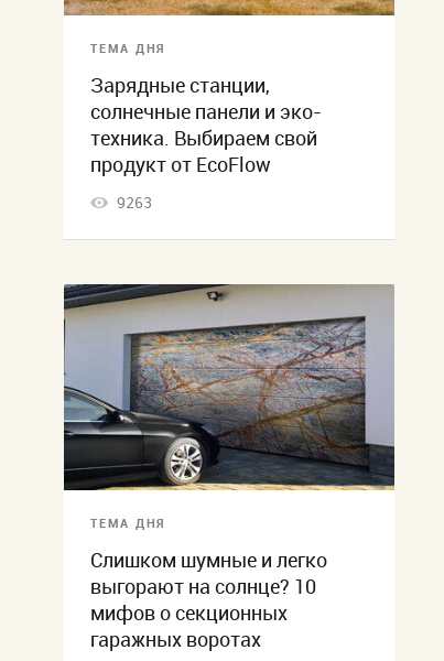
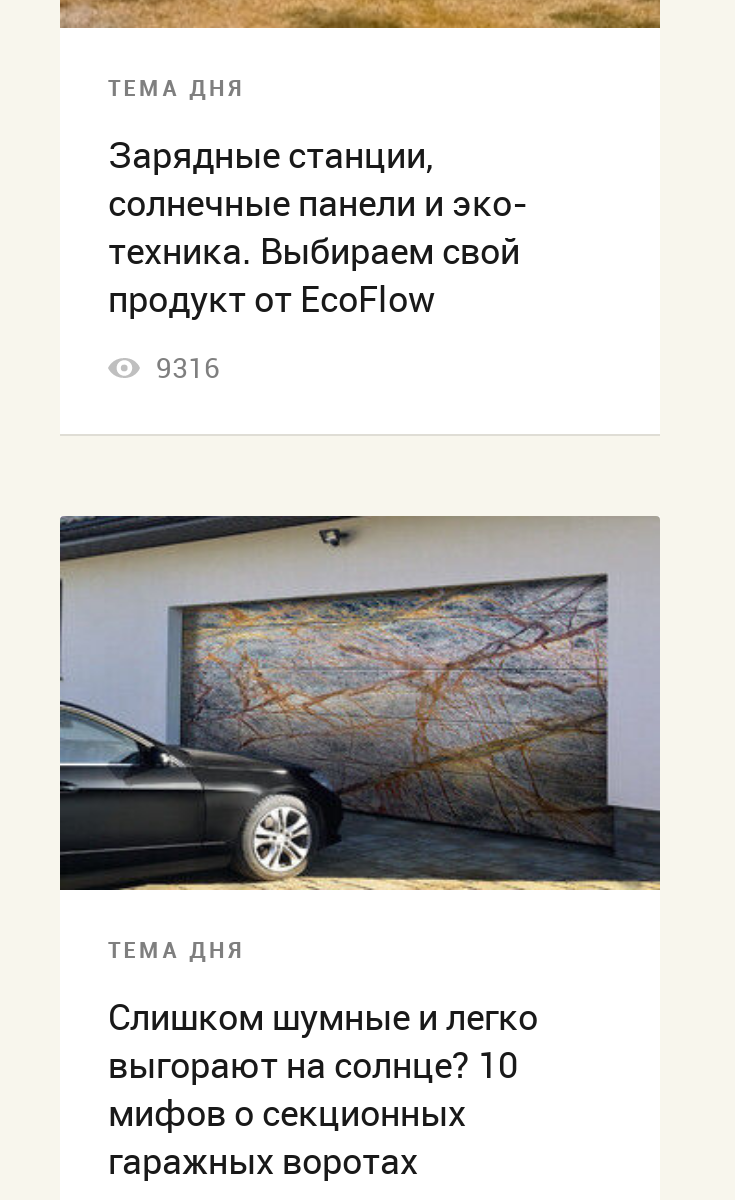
- 9263
+ 9316
